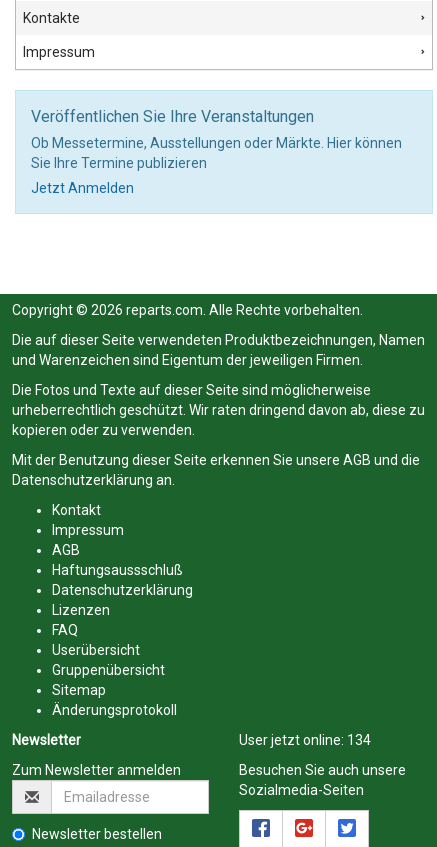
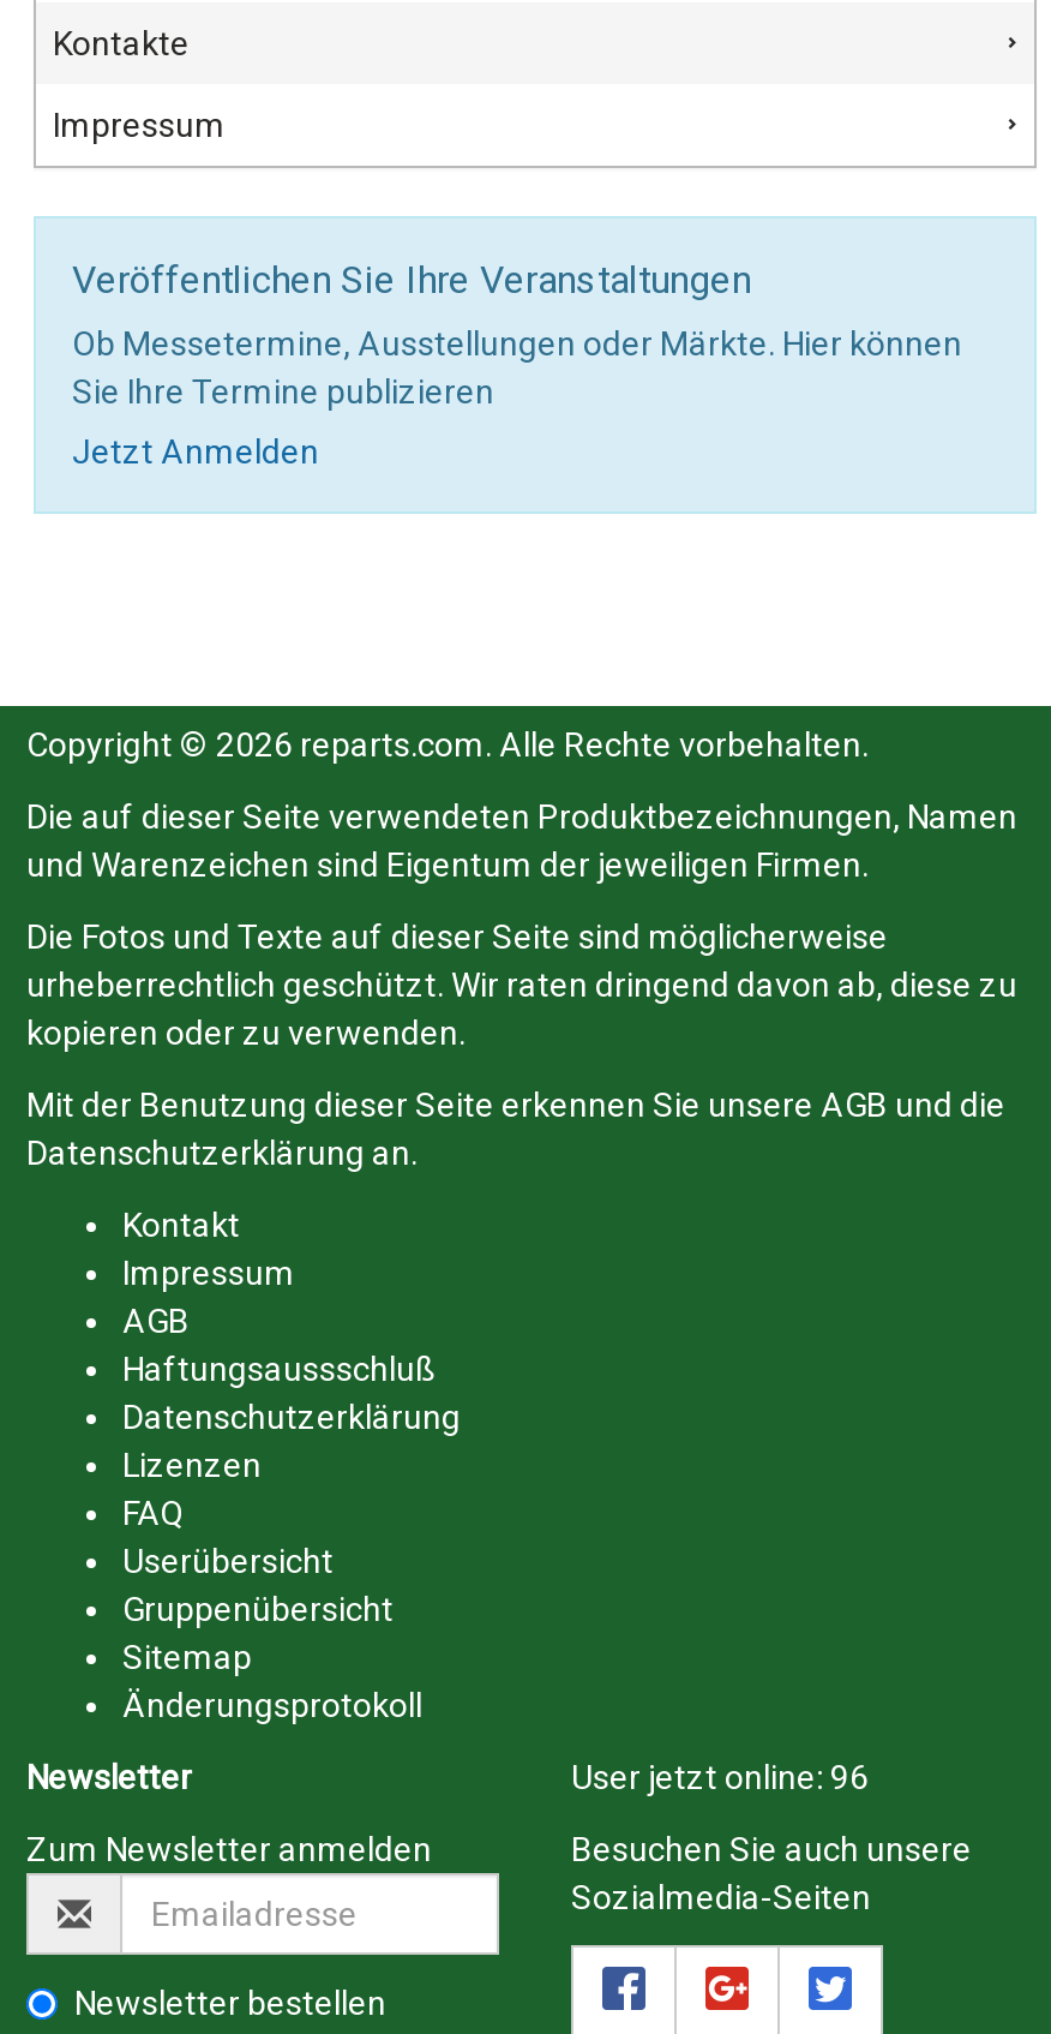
- User jetzt online: 134
+ User jetzt online: 96
